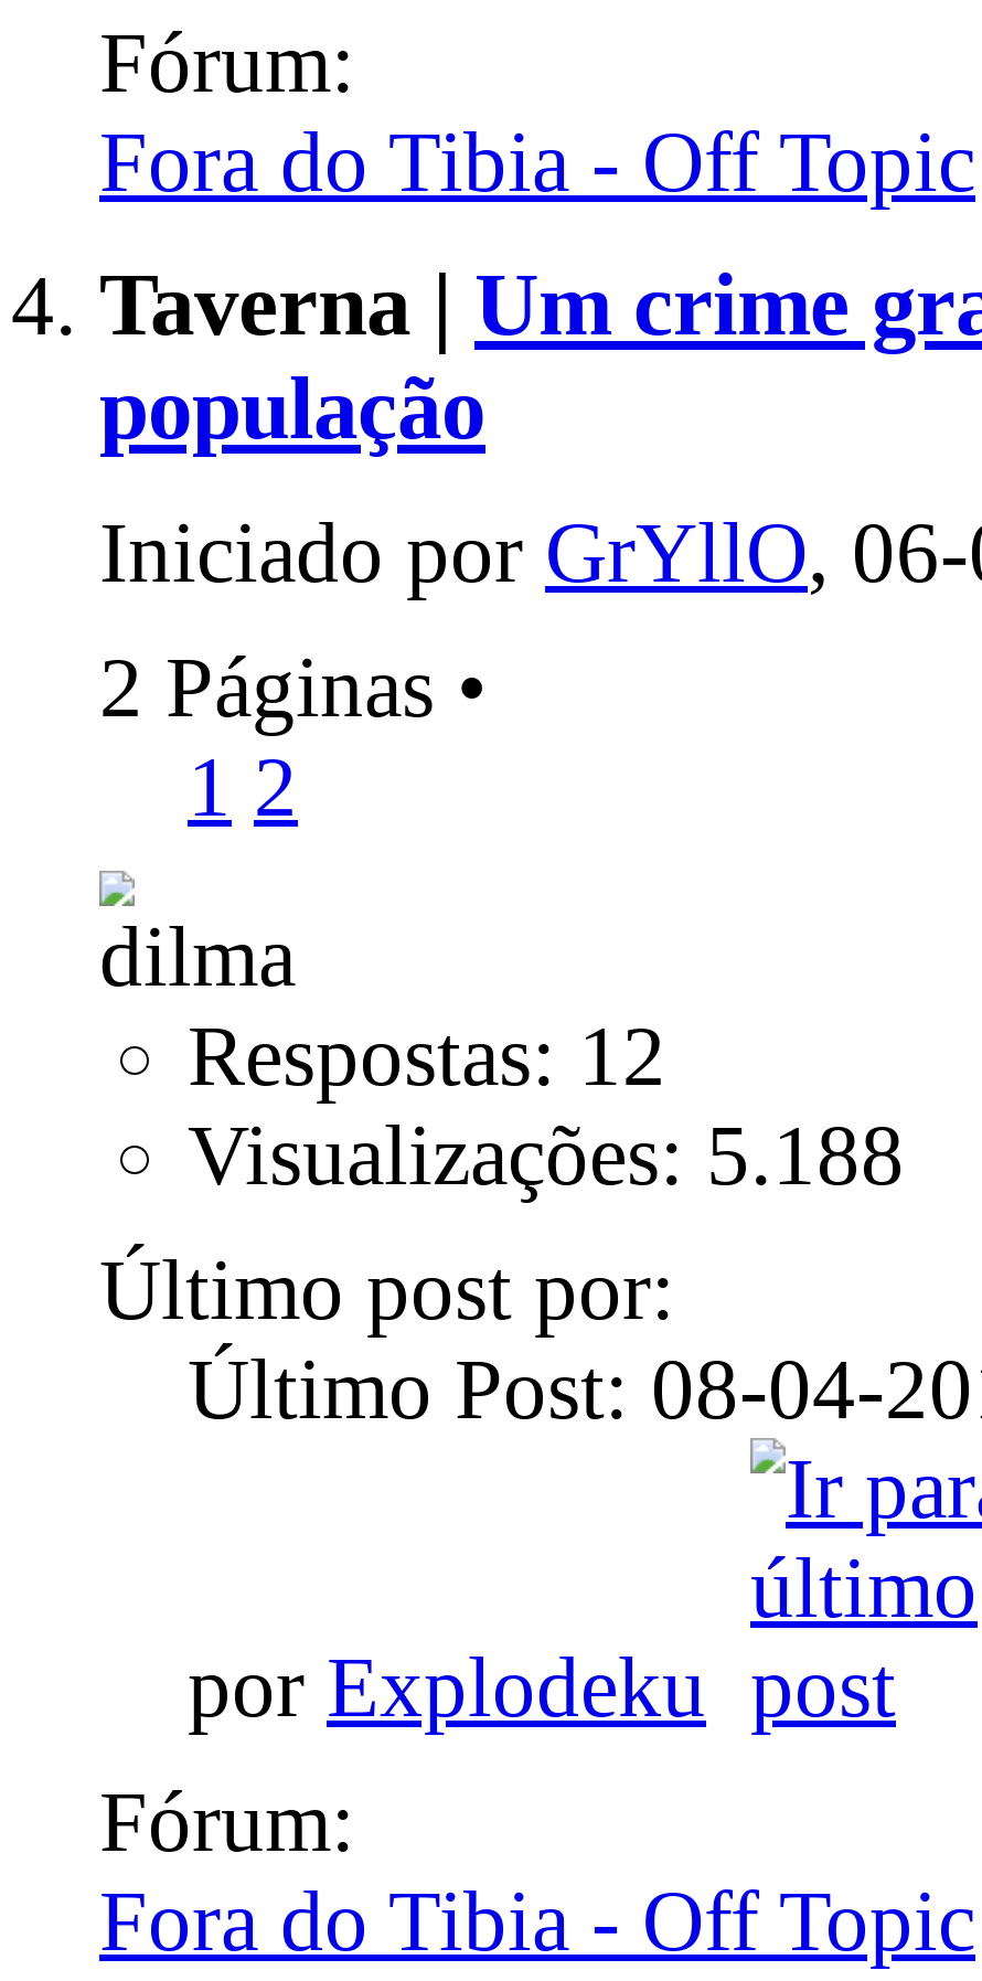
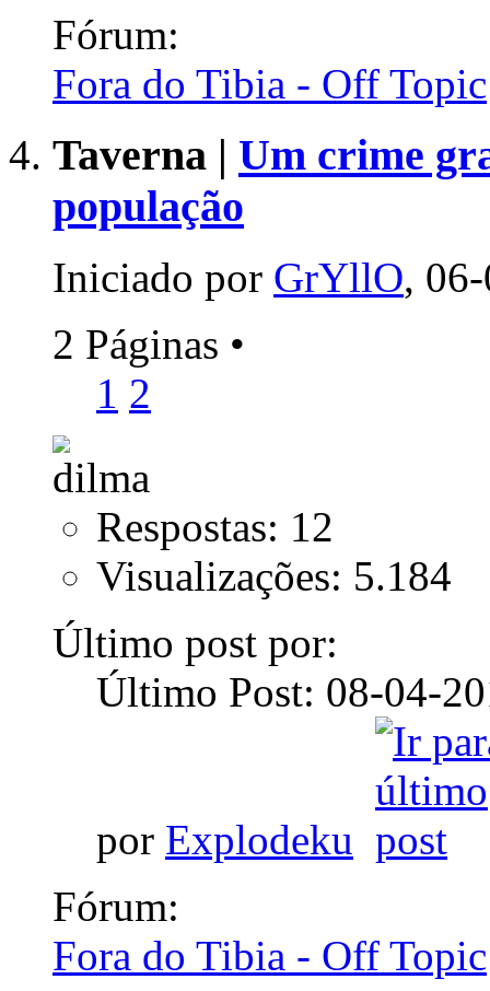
- Visualizações: 5.188
+ Visualizações: 5.184
